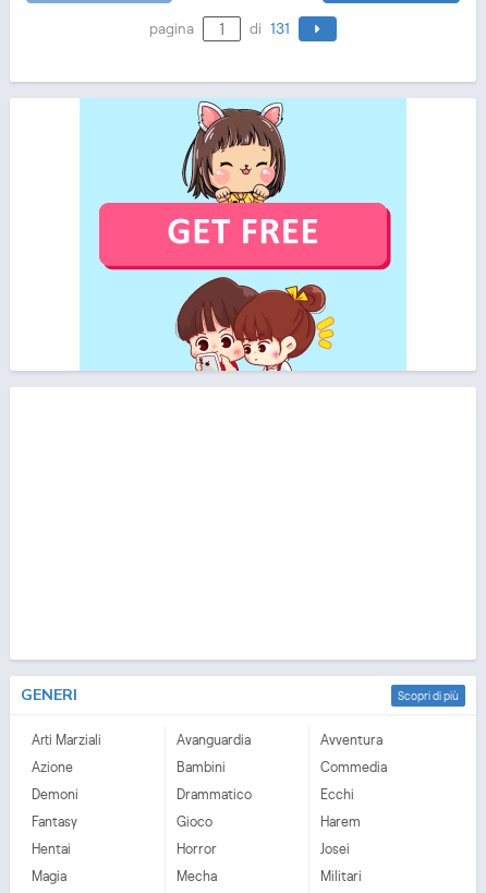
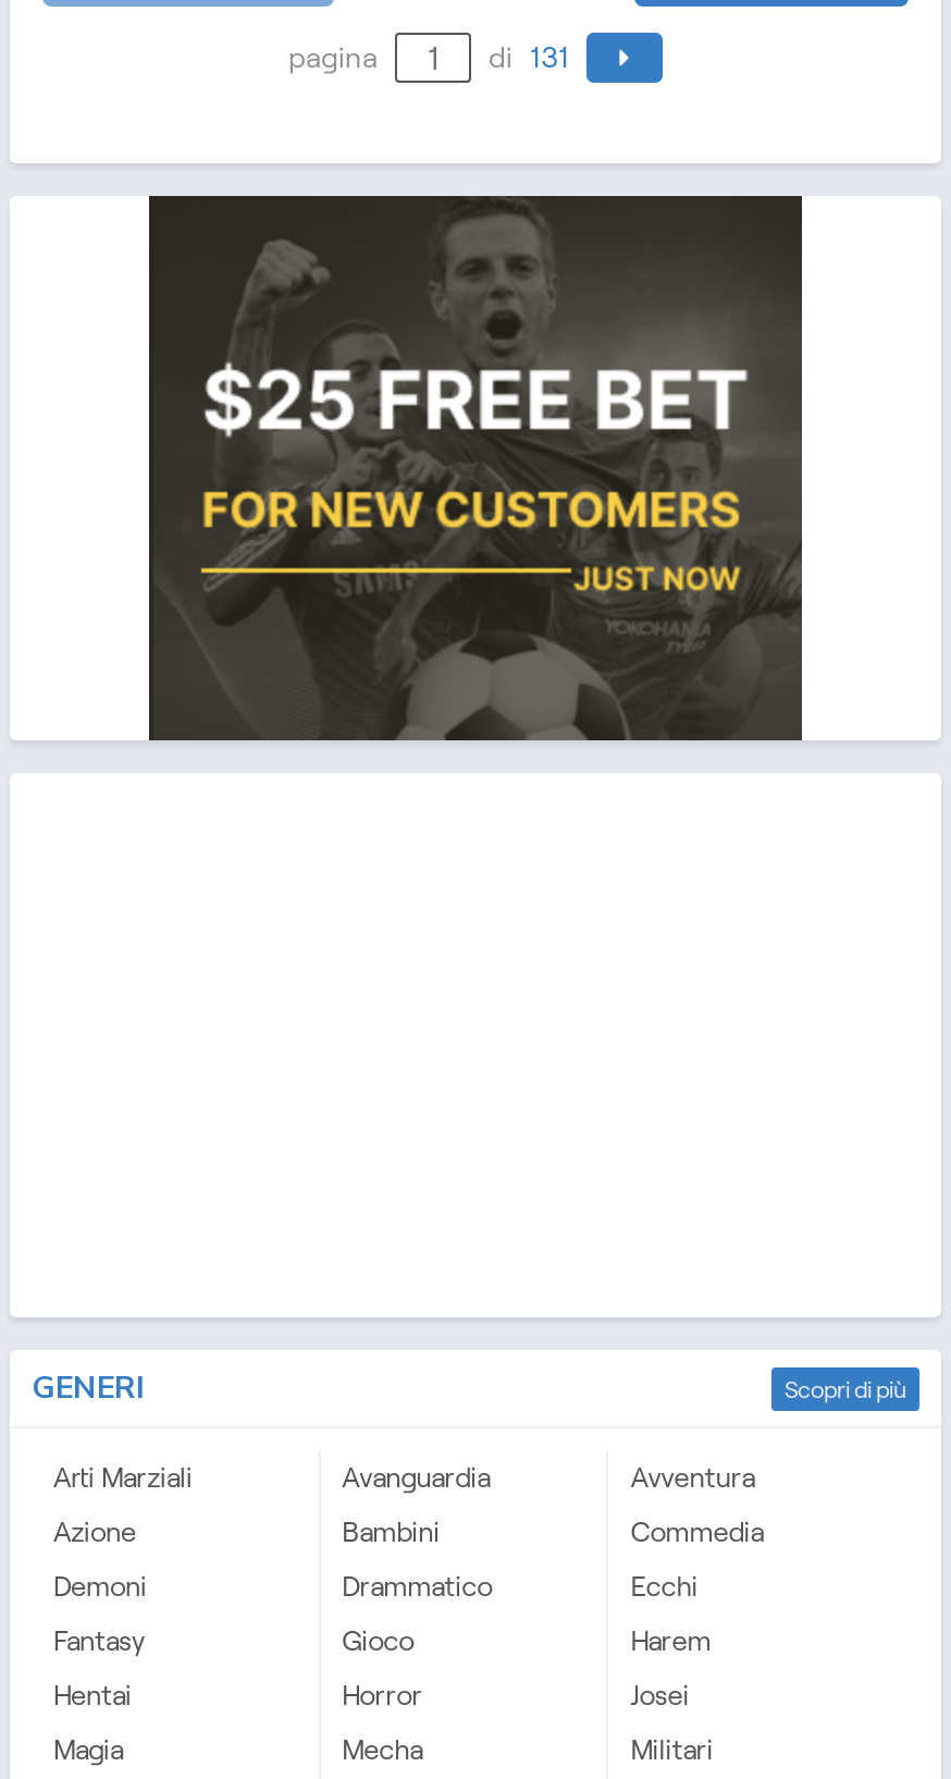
- [image]
+ [image]
